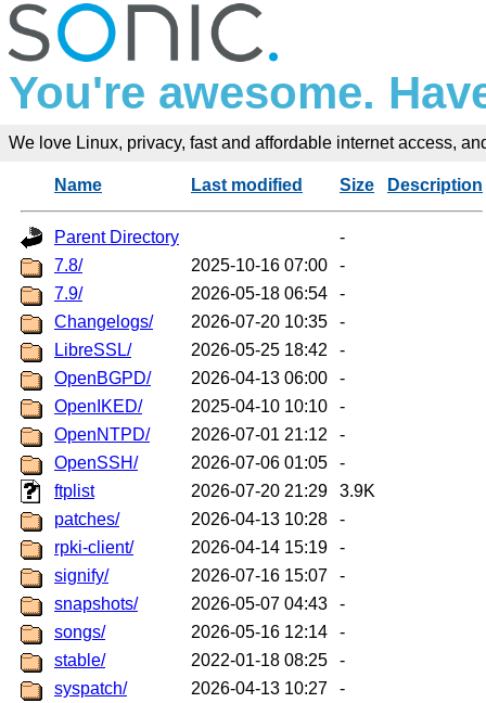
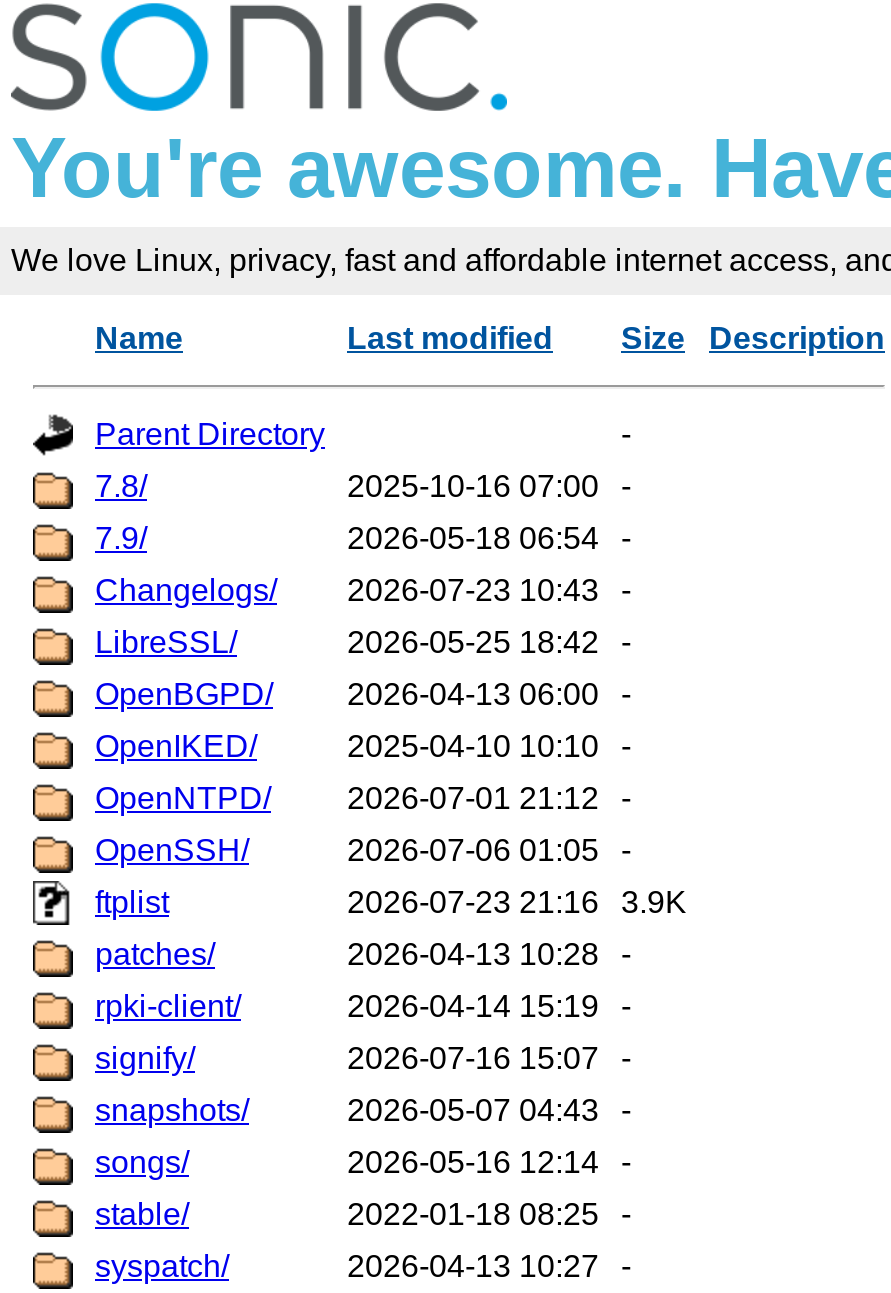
- 2026-07-20 10:35
+ 2026-07-23 10:43

- 2026-07-20 21:29 3.9K
+ 2026-07-23 21:16 3.9K
